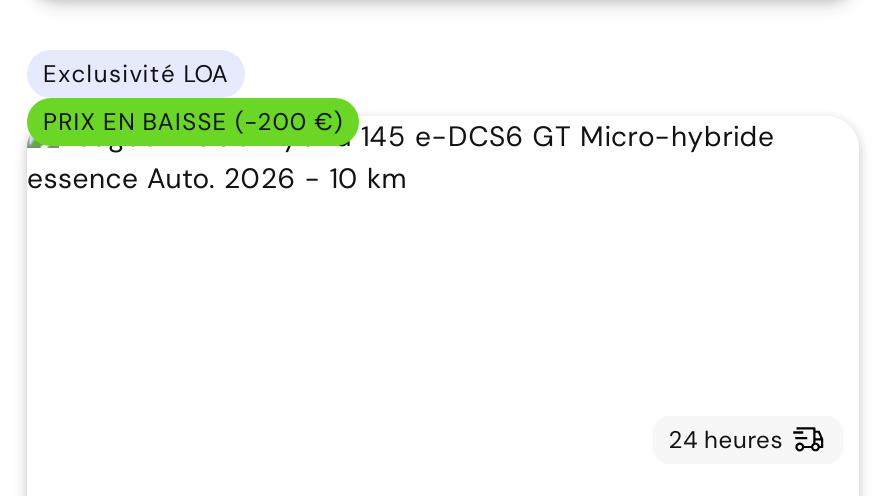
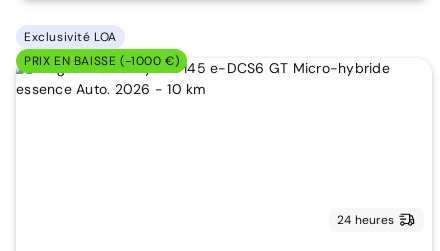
- PRIX EN BAISSE (-200 €)
+ PRIX EN BAISSE (-1000 €)
